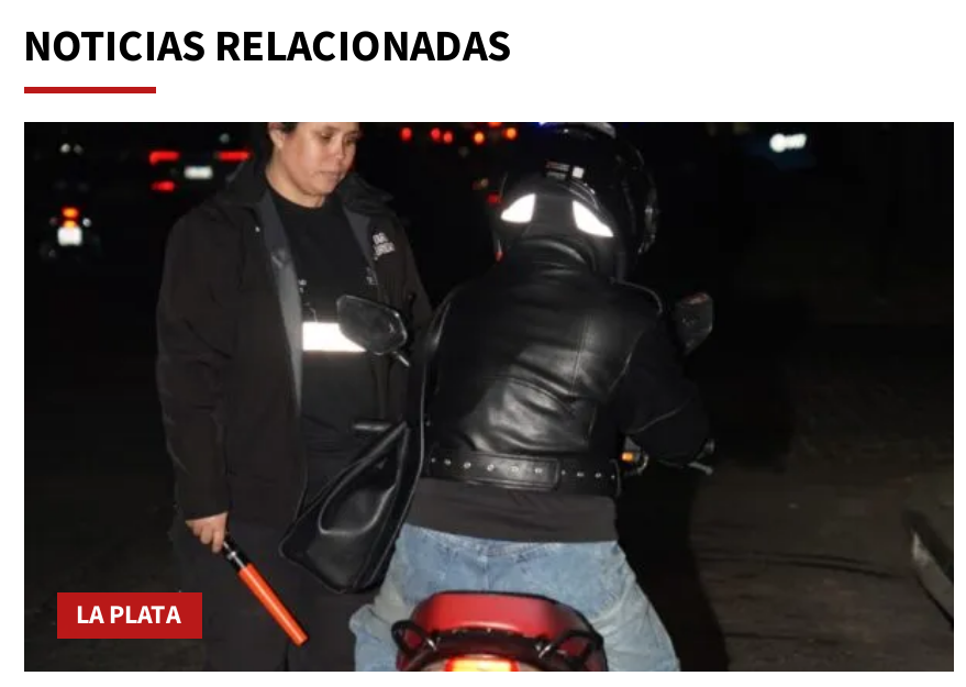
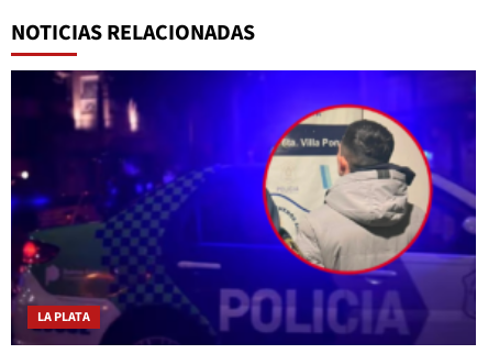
- [image]
+ [image]
